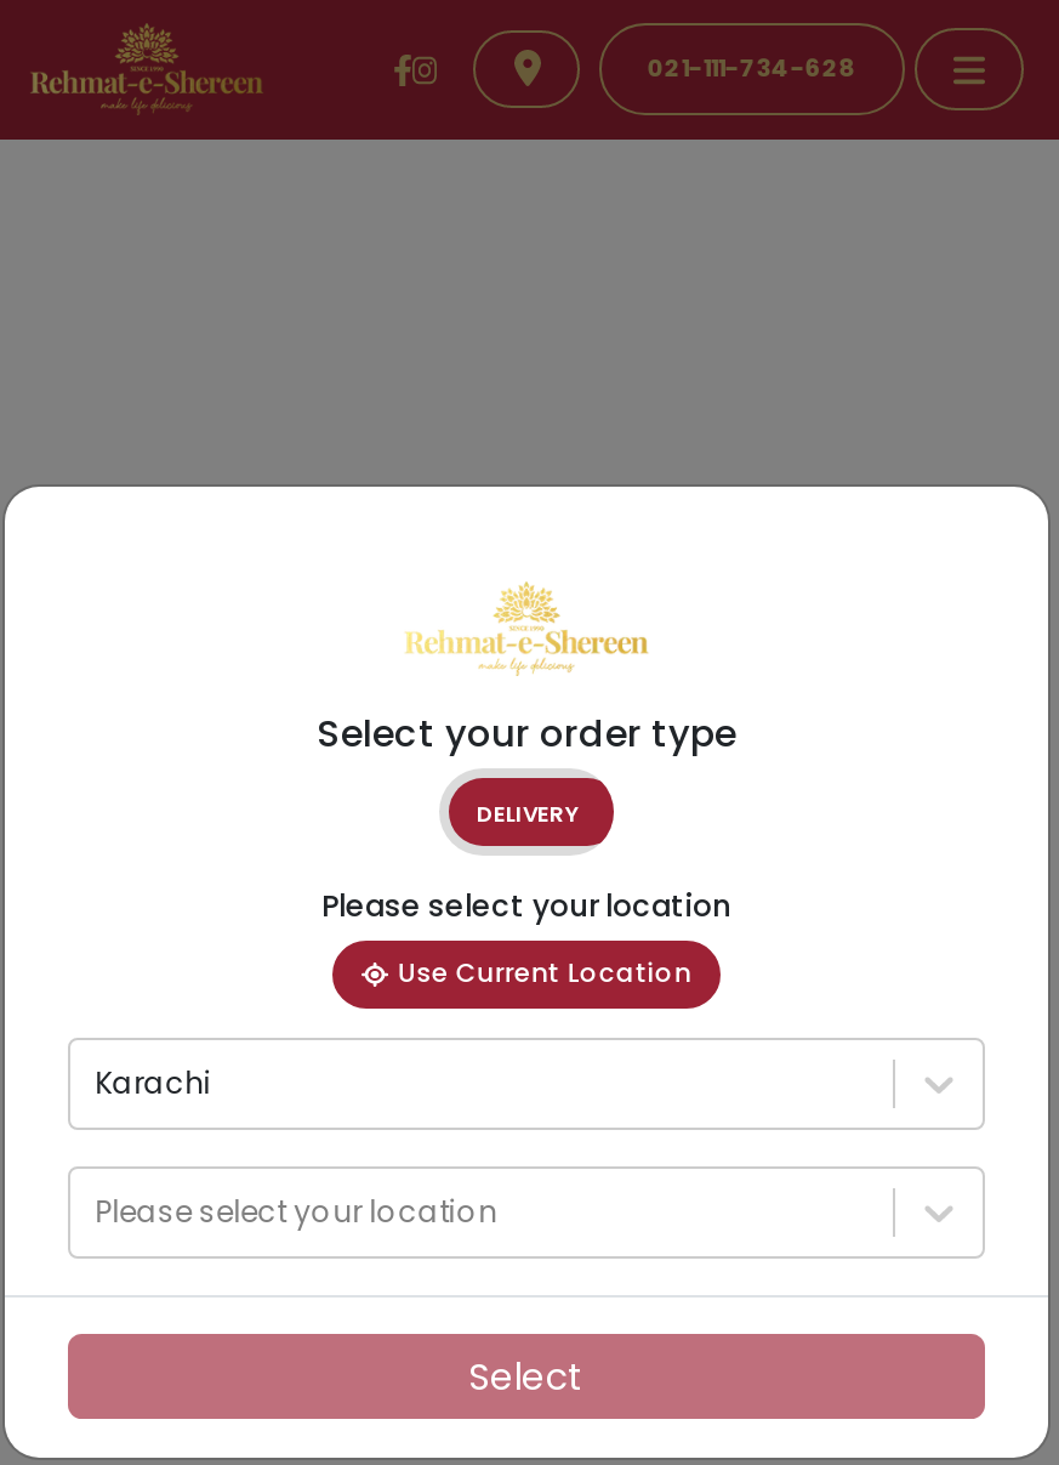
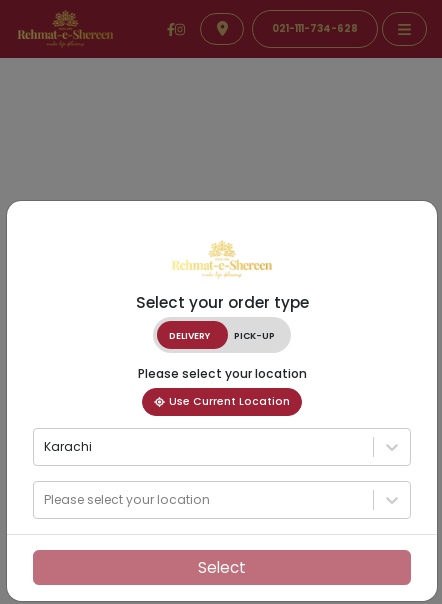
+ PICK-UP
